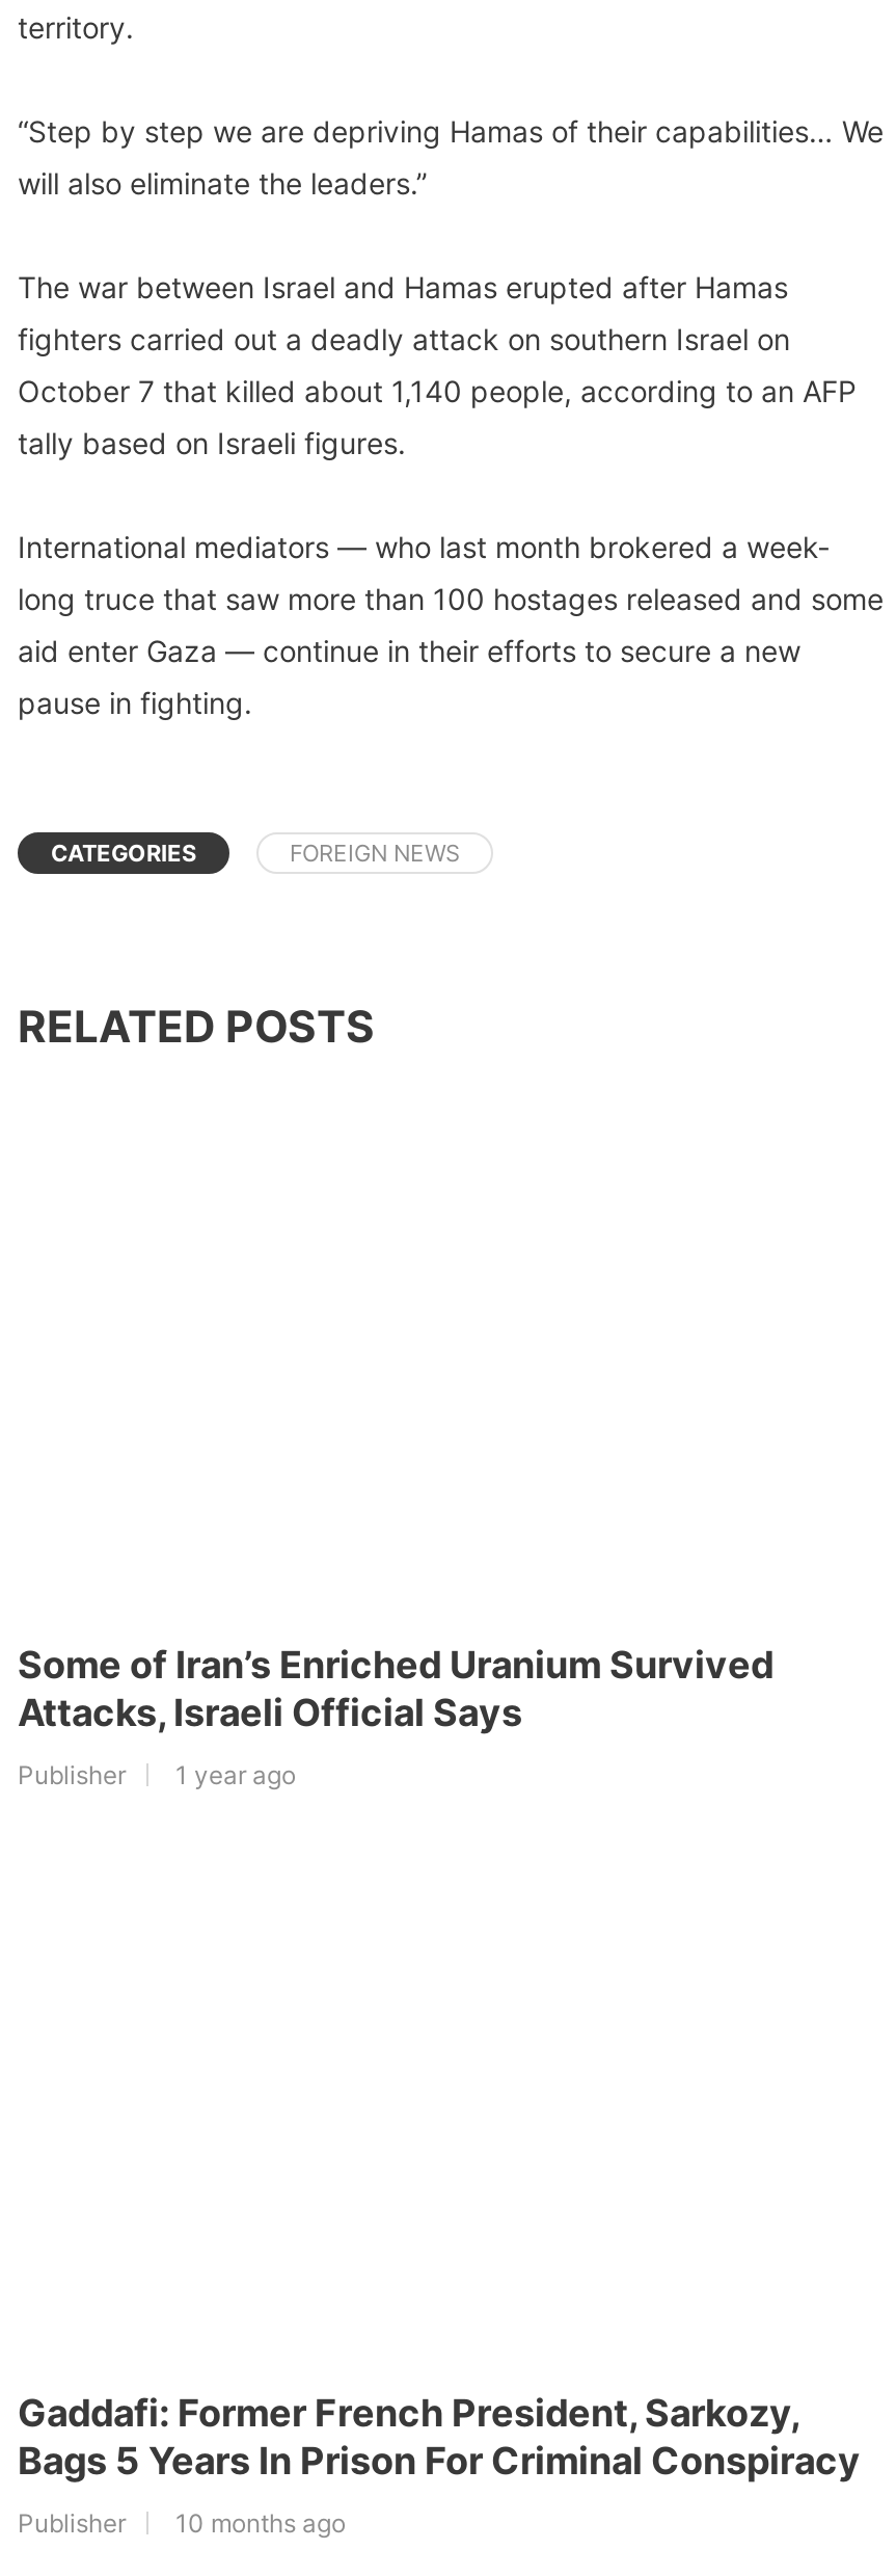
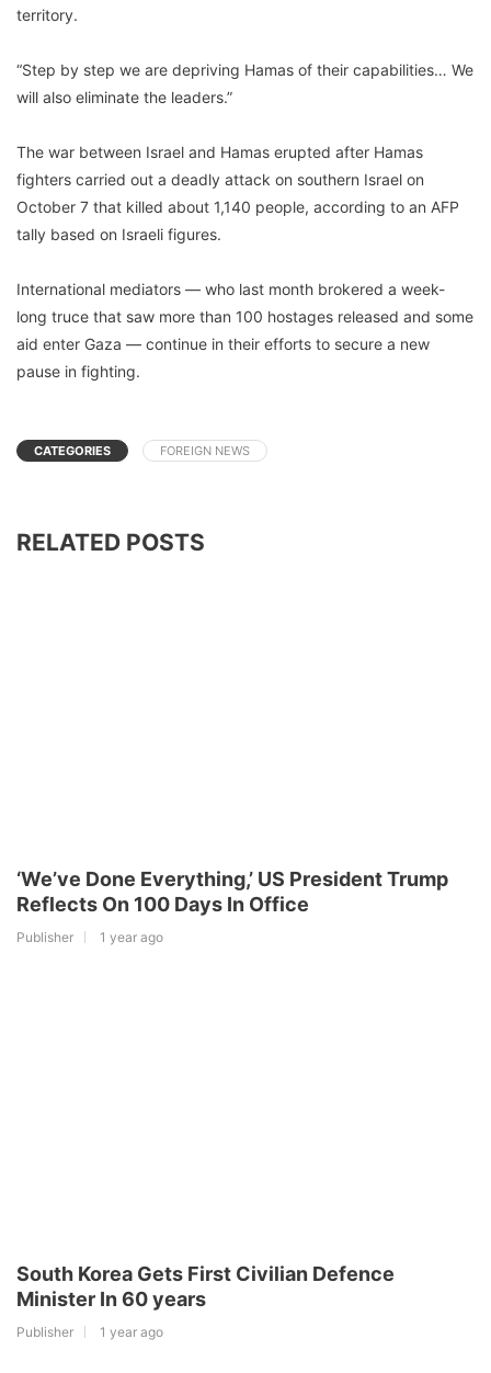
- Some of Iran’s Enriched Uranium Survived
- Attacks, Israeli Official Says
+ ‘We’ve Done Everything,’ US President Trump
+ Reflects On 100 Days In Office

- Gaddafi: Former French President, Sarkozy,
- Bags 5 Years In Prison For Criminal Conspiracy
+ South Korea Gets First Civilian Defence
+ Minister In 60 years

- Publisher 10 months ago
+ Publisher 1 year ago
